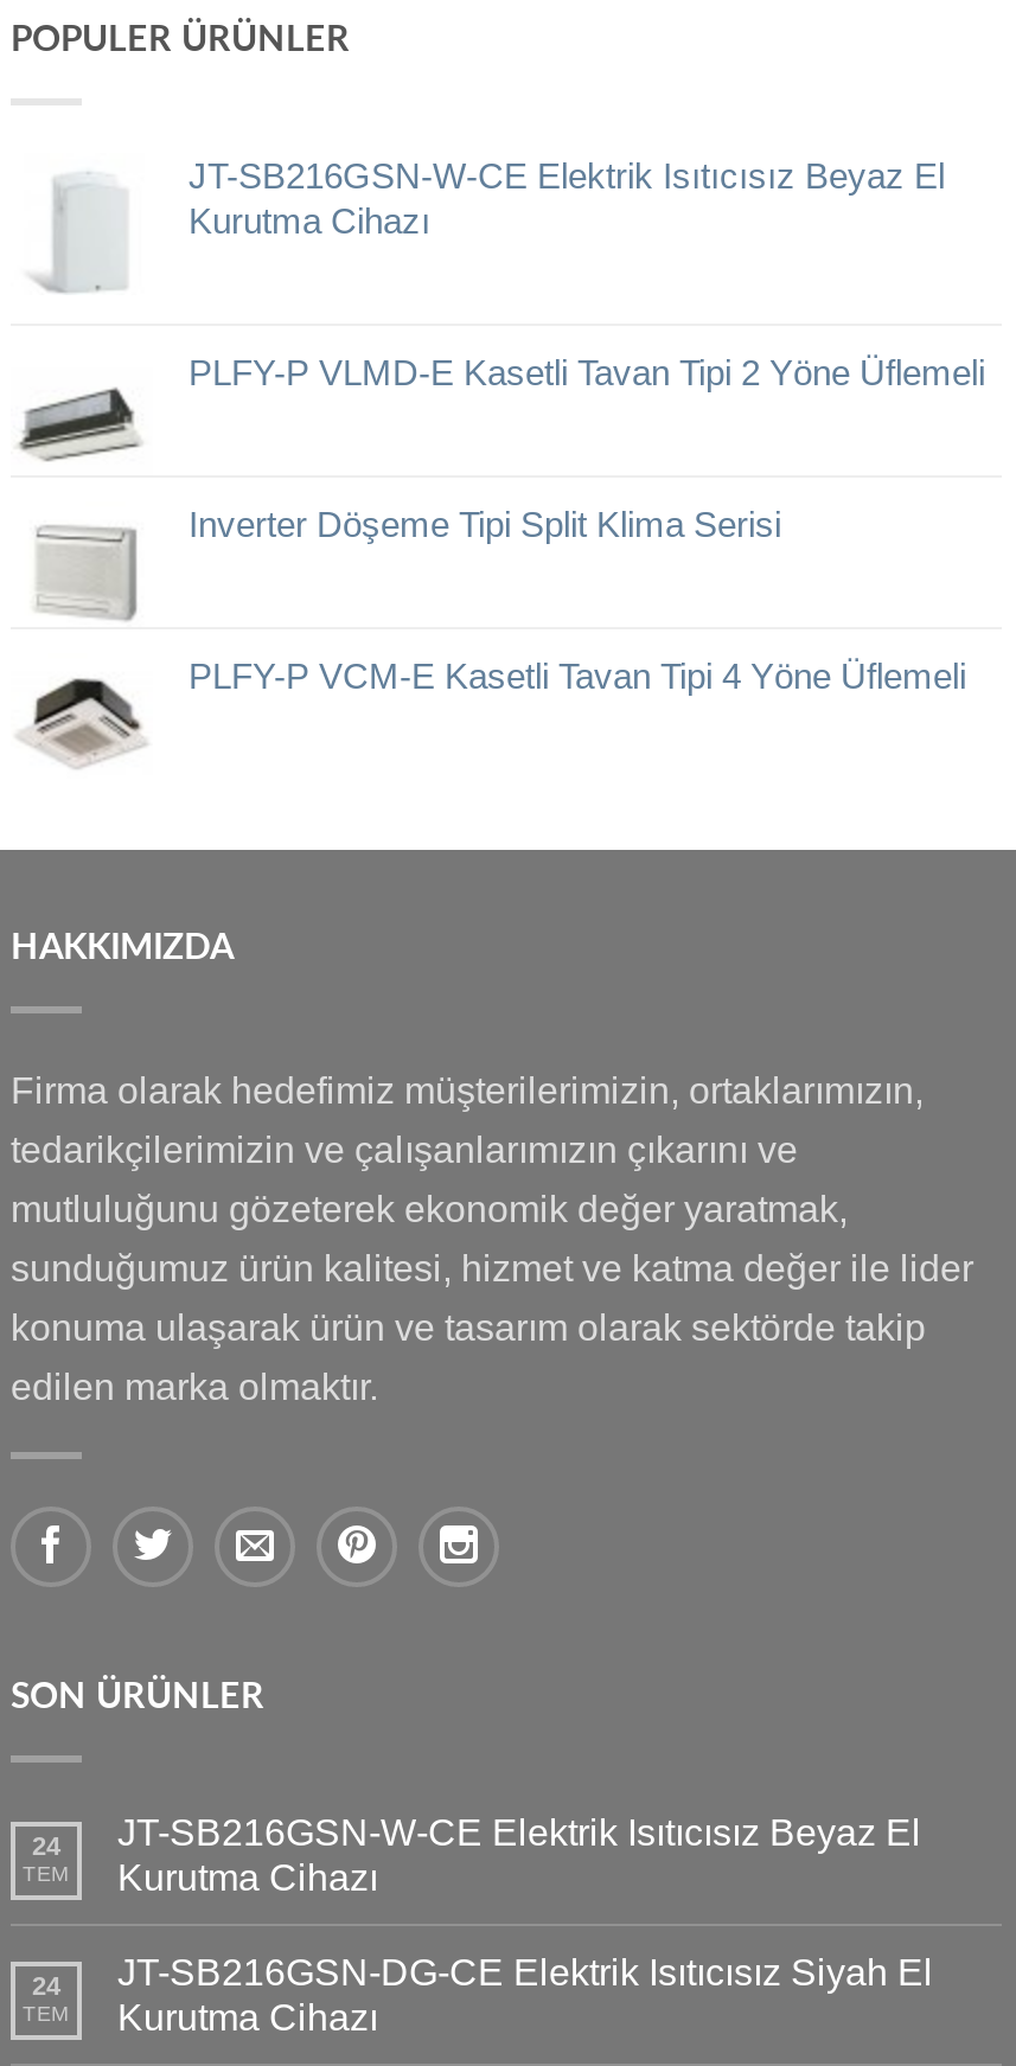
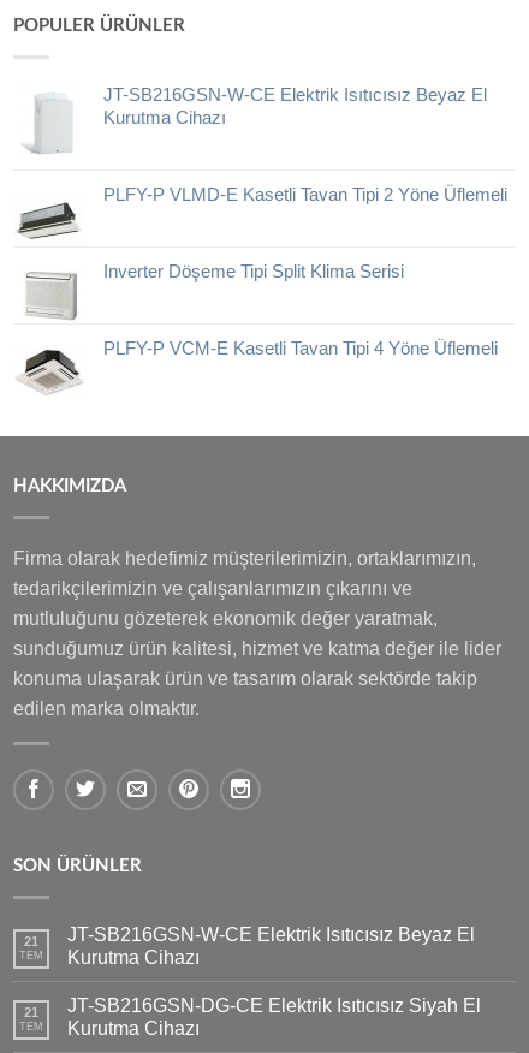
- 24 JT-SB216GSN-W-CE Elektrik Isıtıcısız Beyaz El
+ 21 JT-SB216GSN-W-CE Elektrik Isıtıcısız Beyaz El

- 24 JT-SB216GSN-DG-CE Elektrik Isıtıcısız Siyah El
+ 21 JT-SB216GSN-DG-CE Elektrik Isıtıcısız Siyah El
